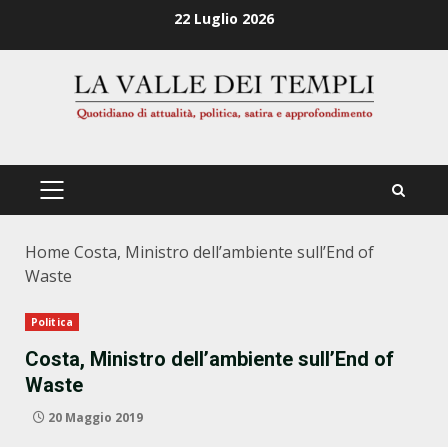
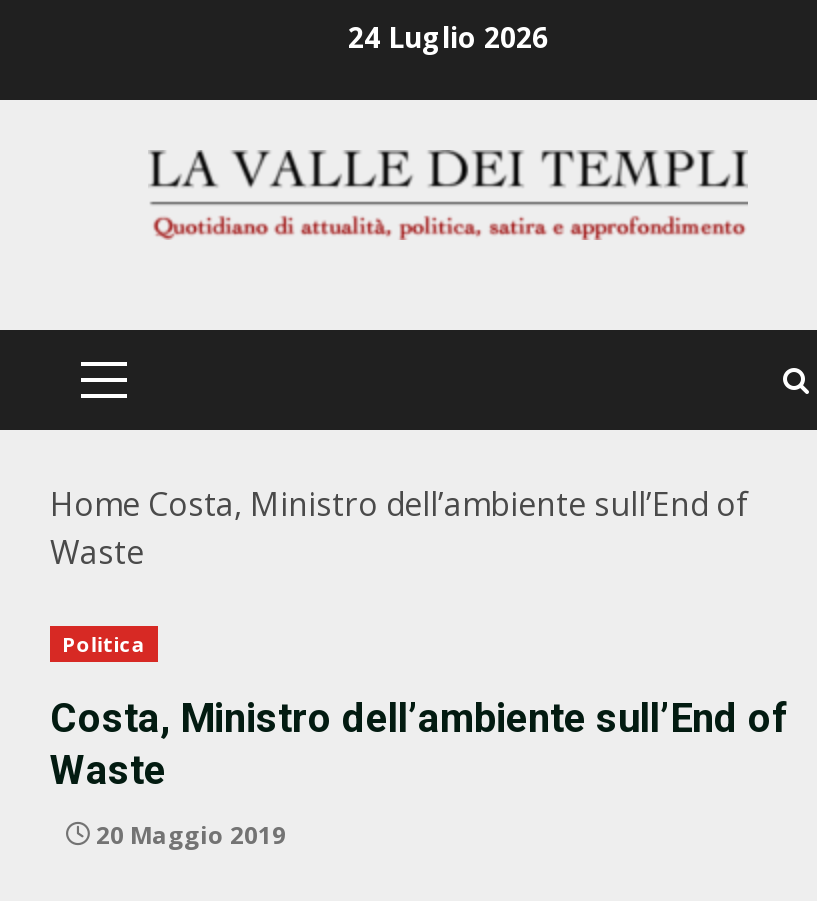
- 22 Luglio 2026
+ 24 Luglio 2026
